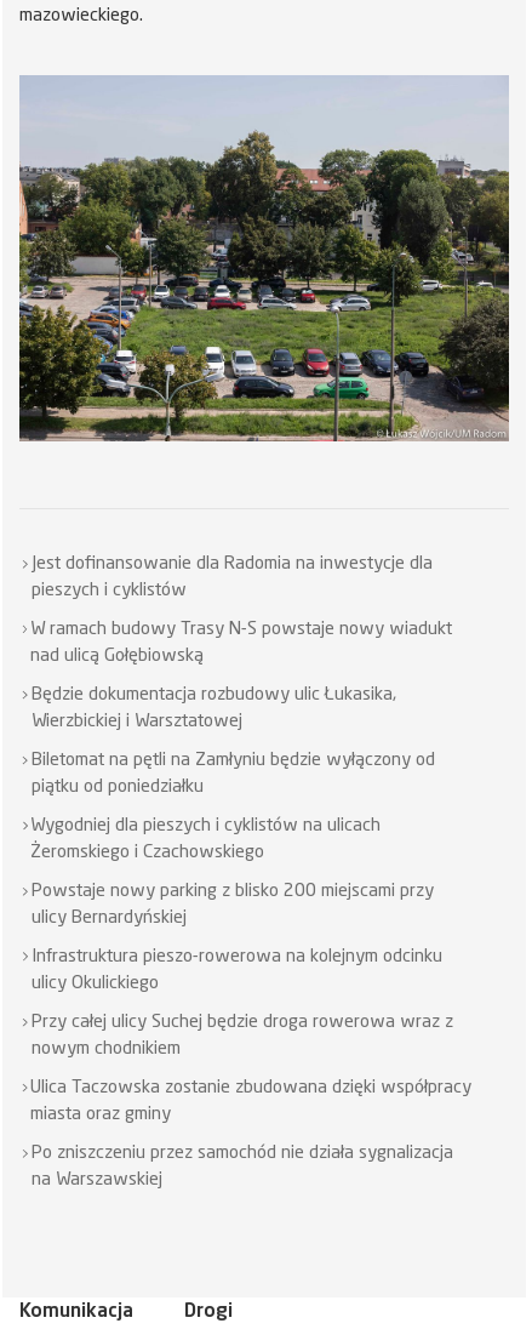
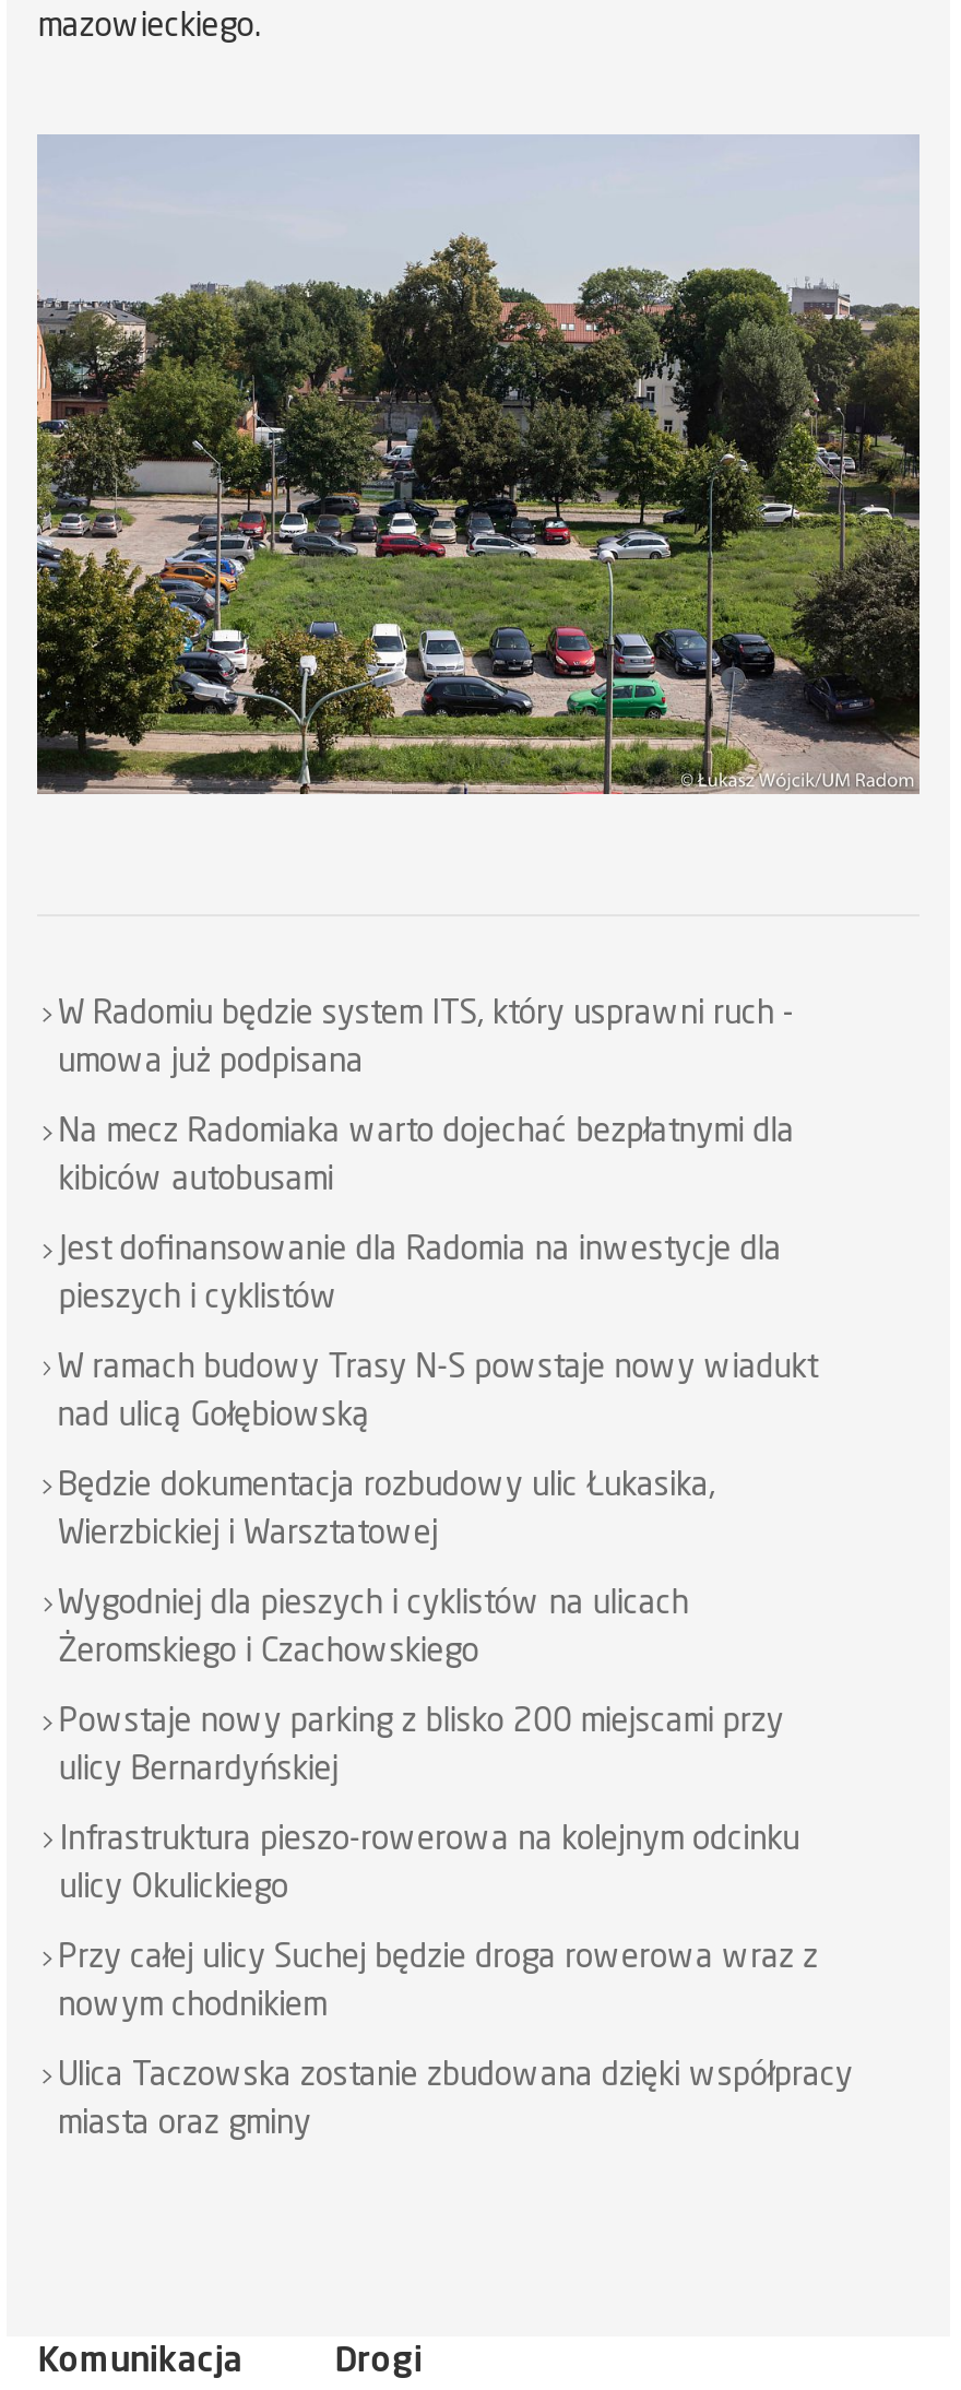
+ W Radomiu będzie system ITS, który usprawni ruch -
+ umowa już podpisana
+ Na mecz Radomiaka warto dojechać bezpłatnymi dla
+ kibiców autobusami

moved down: Jest dofinansowanie dla Radomia na inwestycje dla | pieszych i cyklistów | W ramach budowy Trasy N-S powstaje nowy wiadukt | nad ulicą Gołębiowską | Będzie dokumentacja rozbudowy ulic Łukasika, | Wierzbickiej i Warsztatowej

- Biletomat na pętli na Zamłyniu będzie wyłączony od
- piątku od poniedziałku

moved down: Wygodniej dla pieszych i cyklistów na ulicach | Żeromskiego i Czachowskiego | Powstaje nowy parking z blisko 200 miejscami przy | ... | Ulica Taczowska zostanie zbudowana dzięki współpracy | miasta oraz gminy

- Po zniszczeniu przez samochód nie działa sygnalizacja
- na Warszawskiej
